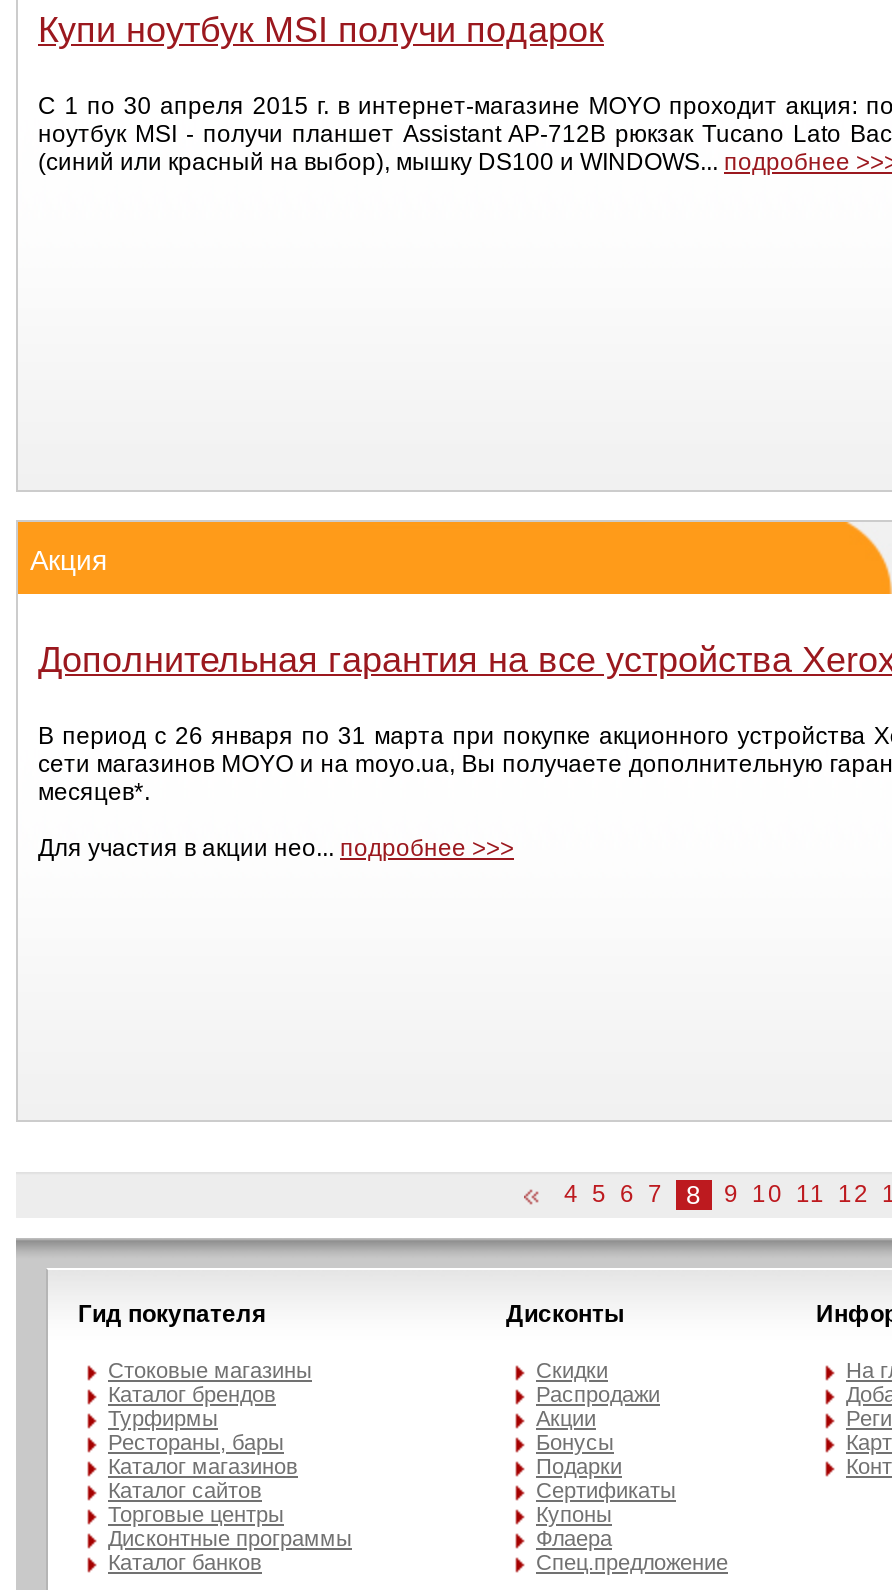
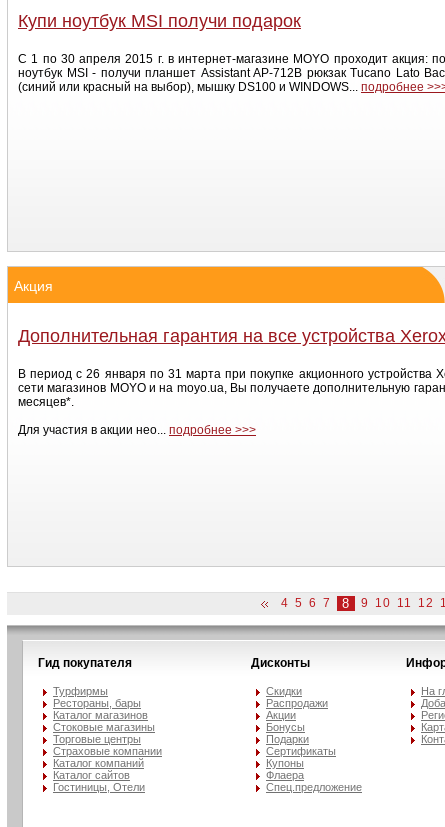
moved down: Стоковые магазины

- Каталог брендов

moved up: Турфирмы | Рестораны, бары | Каталог магазинов

moved down: Каталог сайтов

moved up: Торговые центры

- Дисконтные программы
- Каталог банков
+ Страховые компании
+ Каталог компаний
+ Гостиницы, Отели
